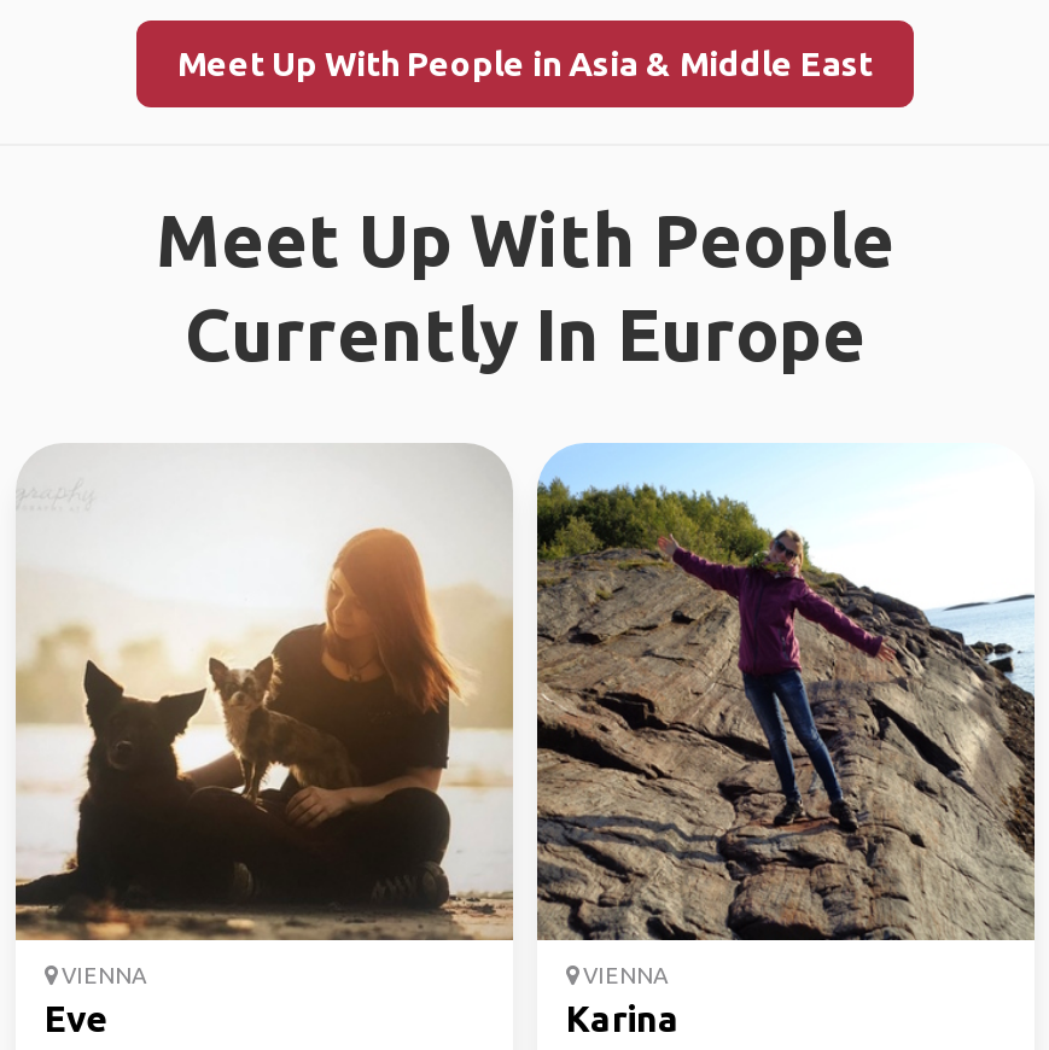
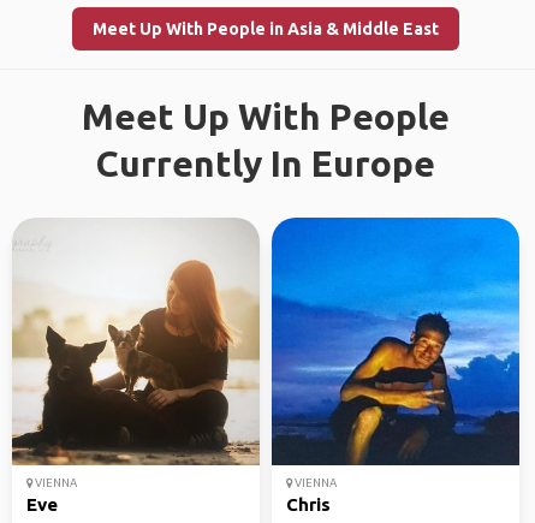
- [image]
- Karina
+ [image]
+ Chris
